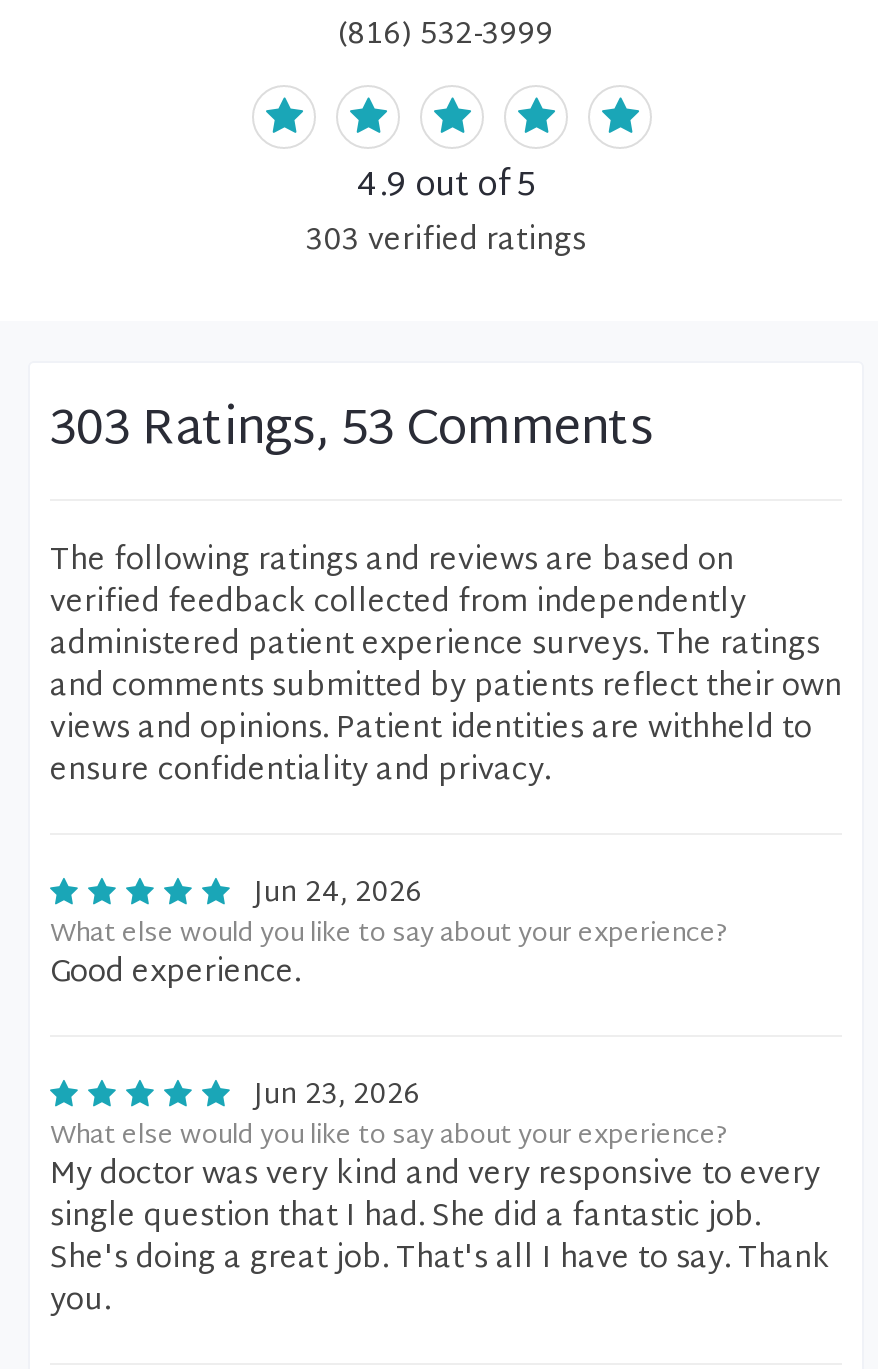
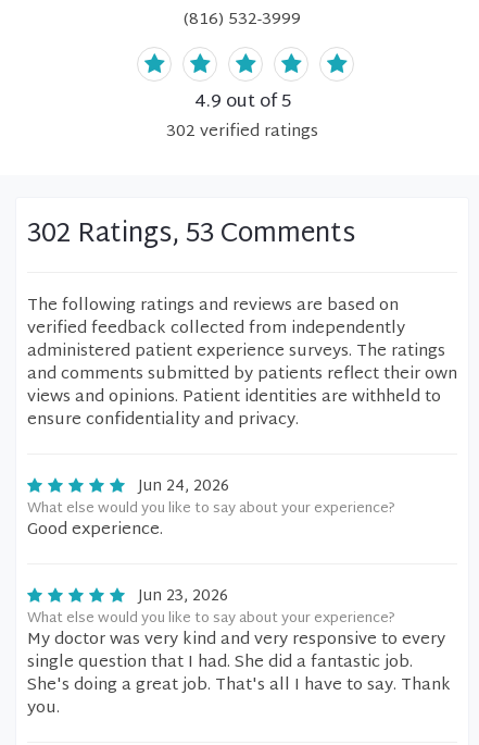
- 303 verified ratings
+ 302 verified ratings

- 303 Ratings, 53 Comments
+ 302 Ratings, 53 Comments
